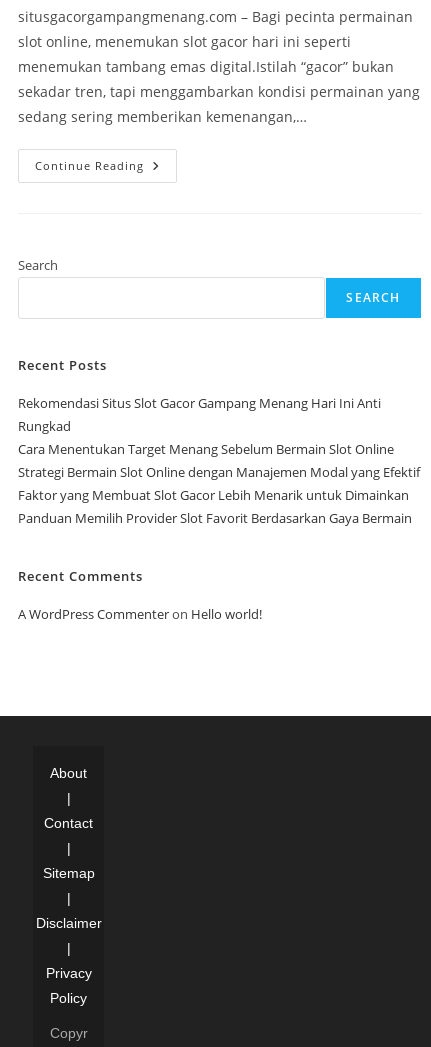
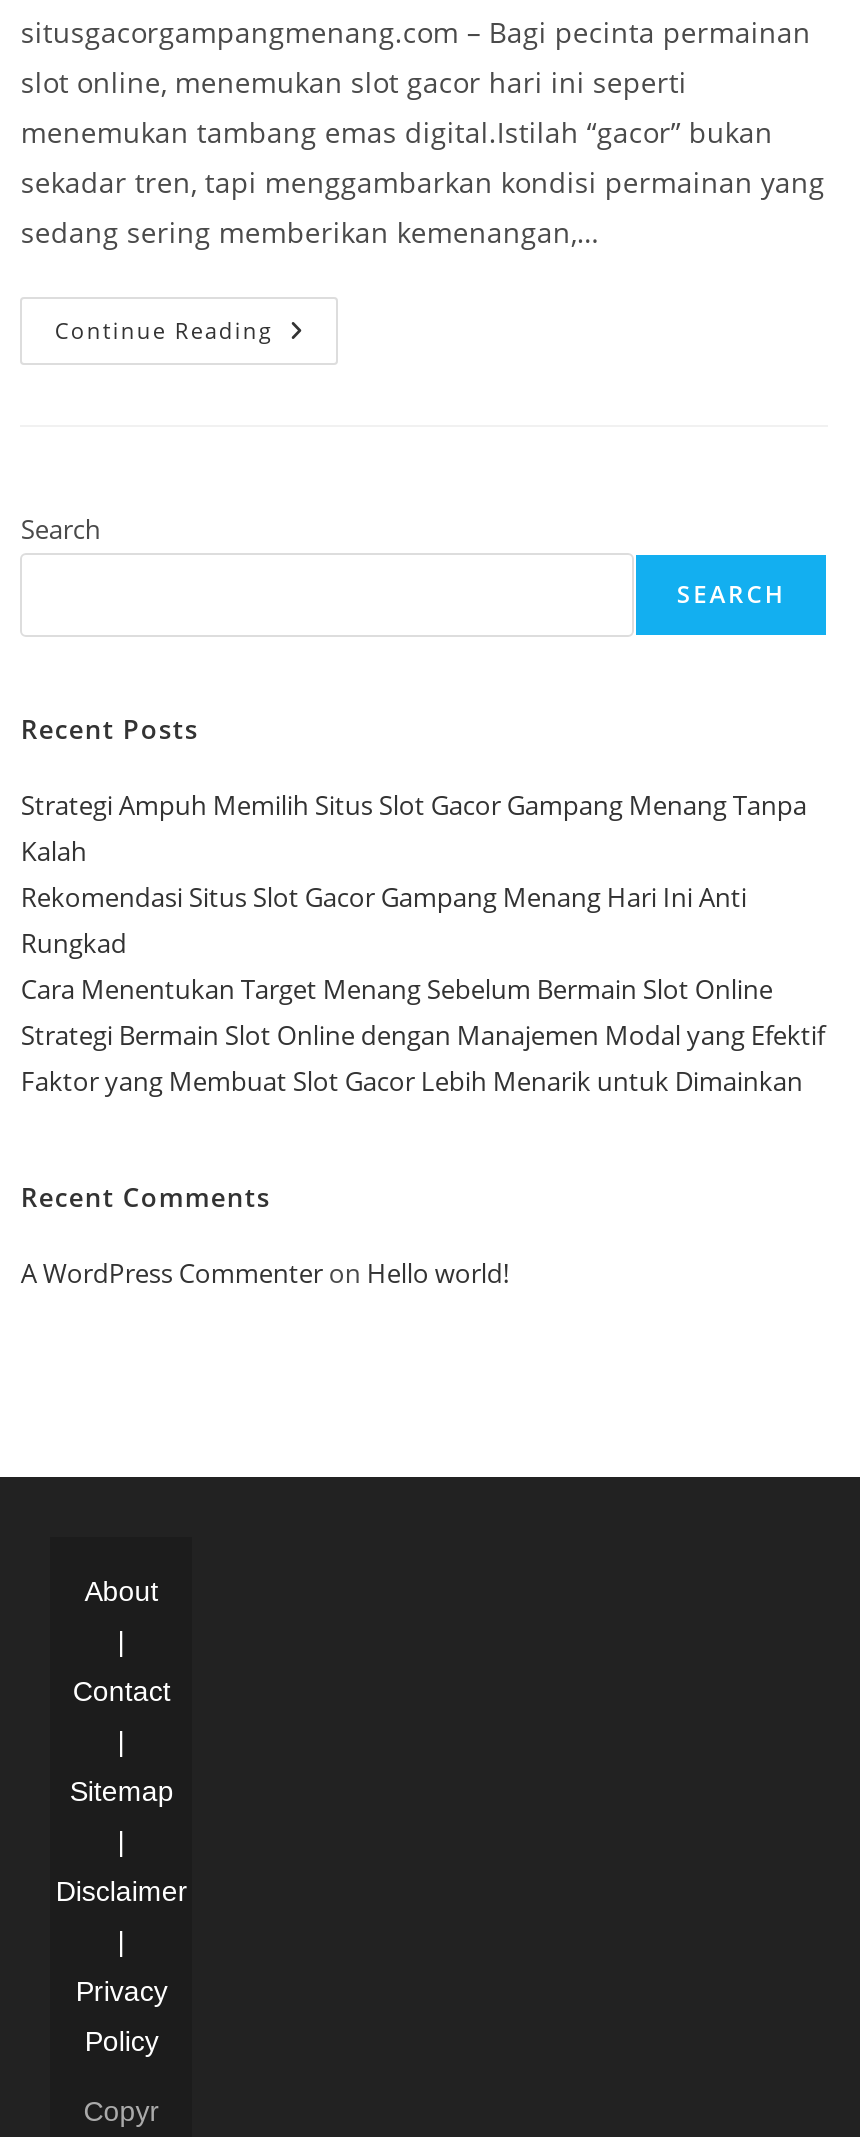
+ Strategi Ampuh Memilih Situs Slot Gacor Gampang Menang Tanpa
+ Kalah

moved down: Rekomendasi Situs Slot Gacor Gampang Menang Hari Ini Anti | Rungkad | Cara Menentukan Target Menang Sebelum Bermain Slot Online | Strategi Bermain Slot Online dengan Manajemen Modal yang Efektif | Faktor yang Membuat Slot Gacor Lebih Menarik untuk Dimainkan

- Panduan Memilih Provider Slot Favorit Berdasarkan Gaya Bermain
